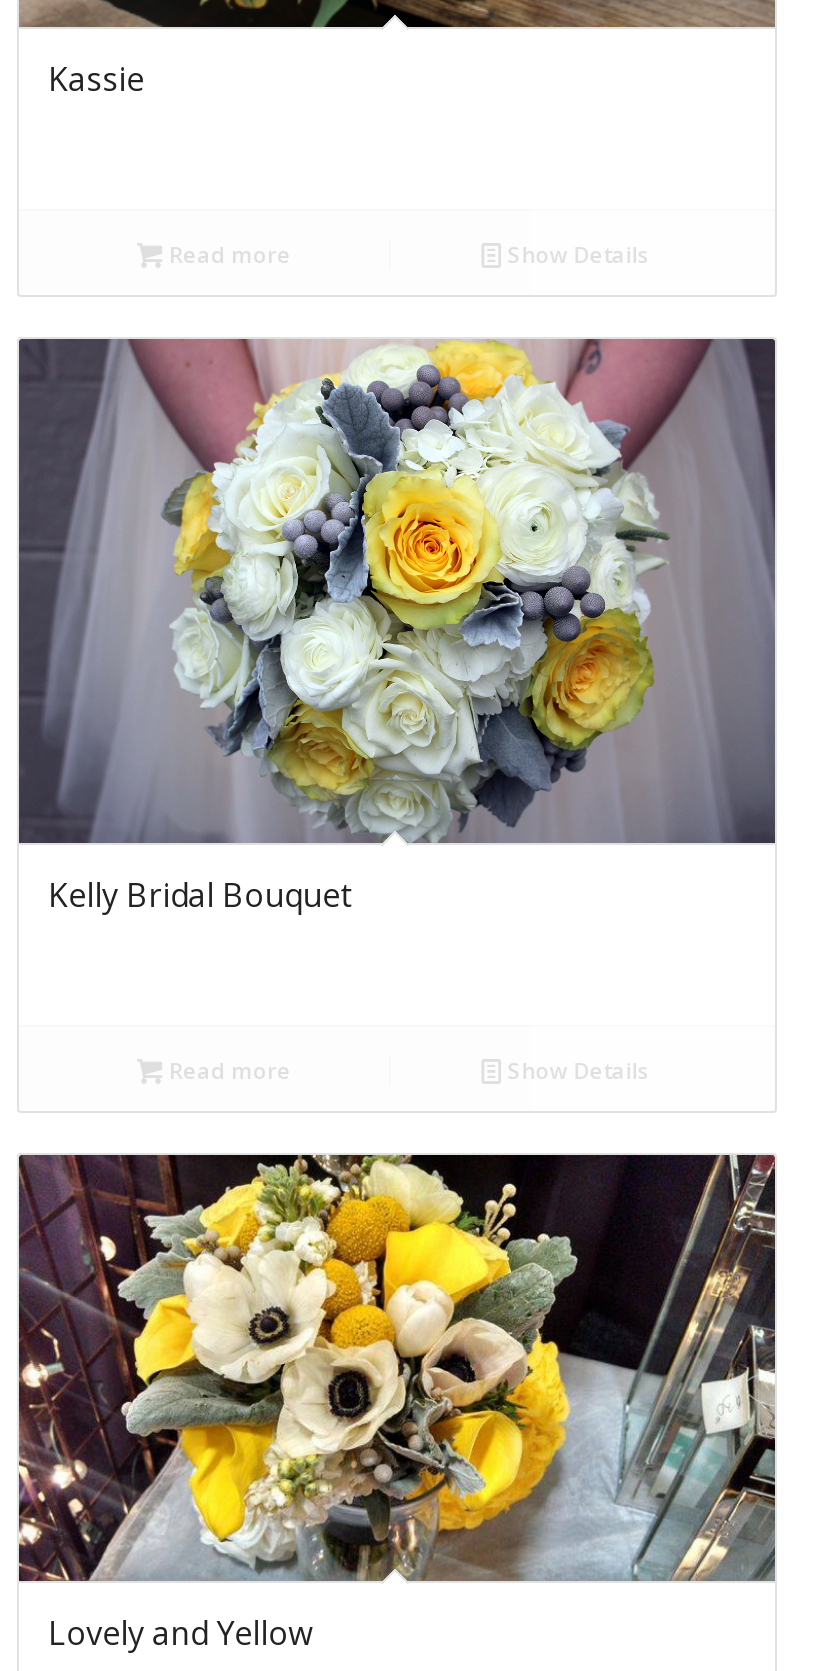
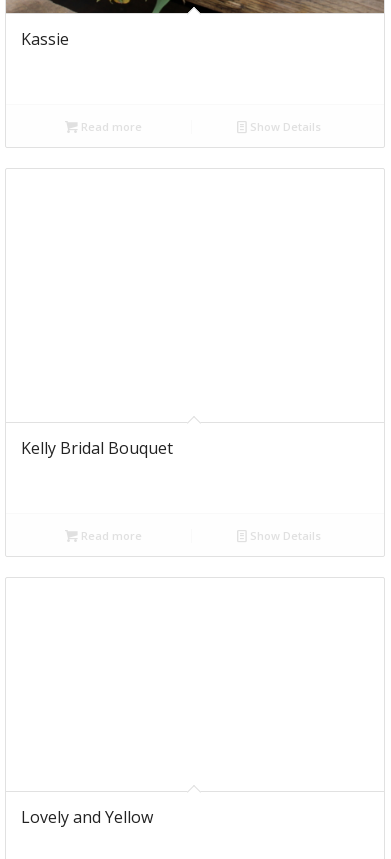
- [image]

- [image]
